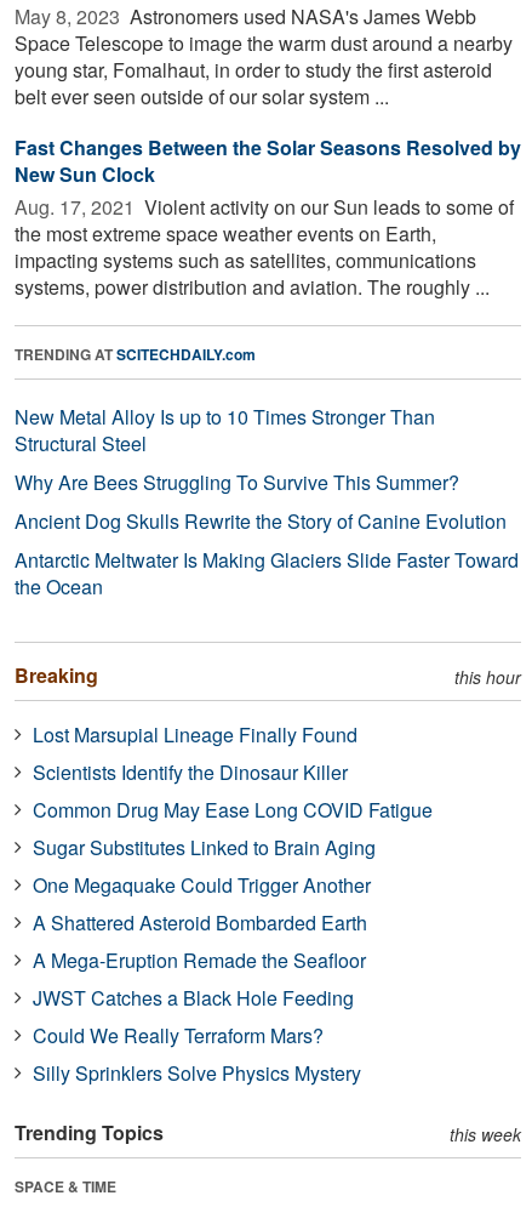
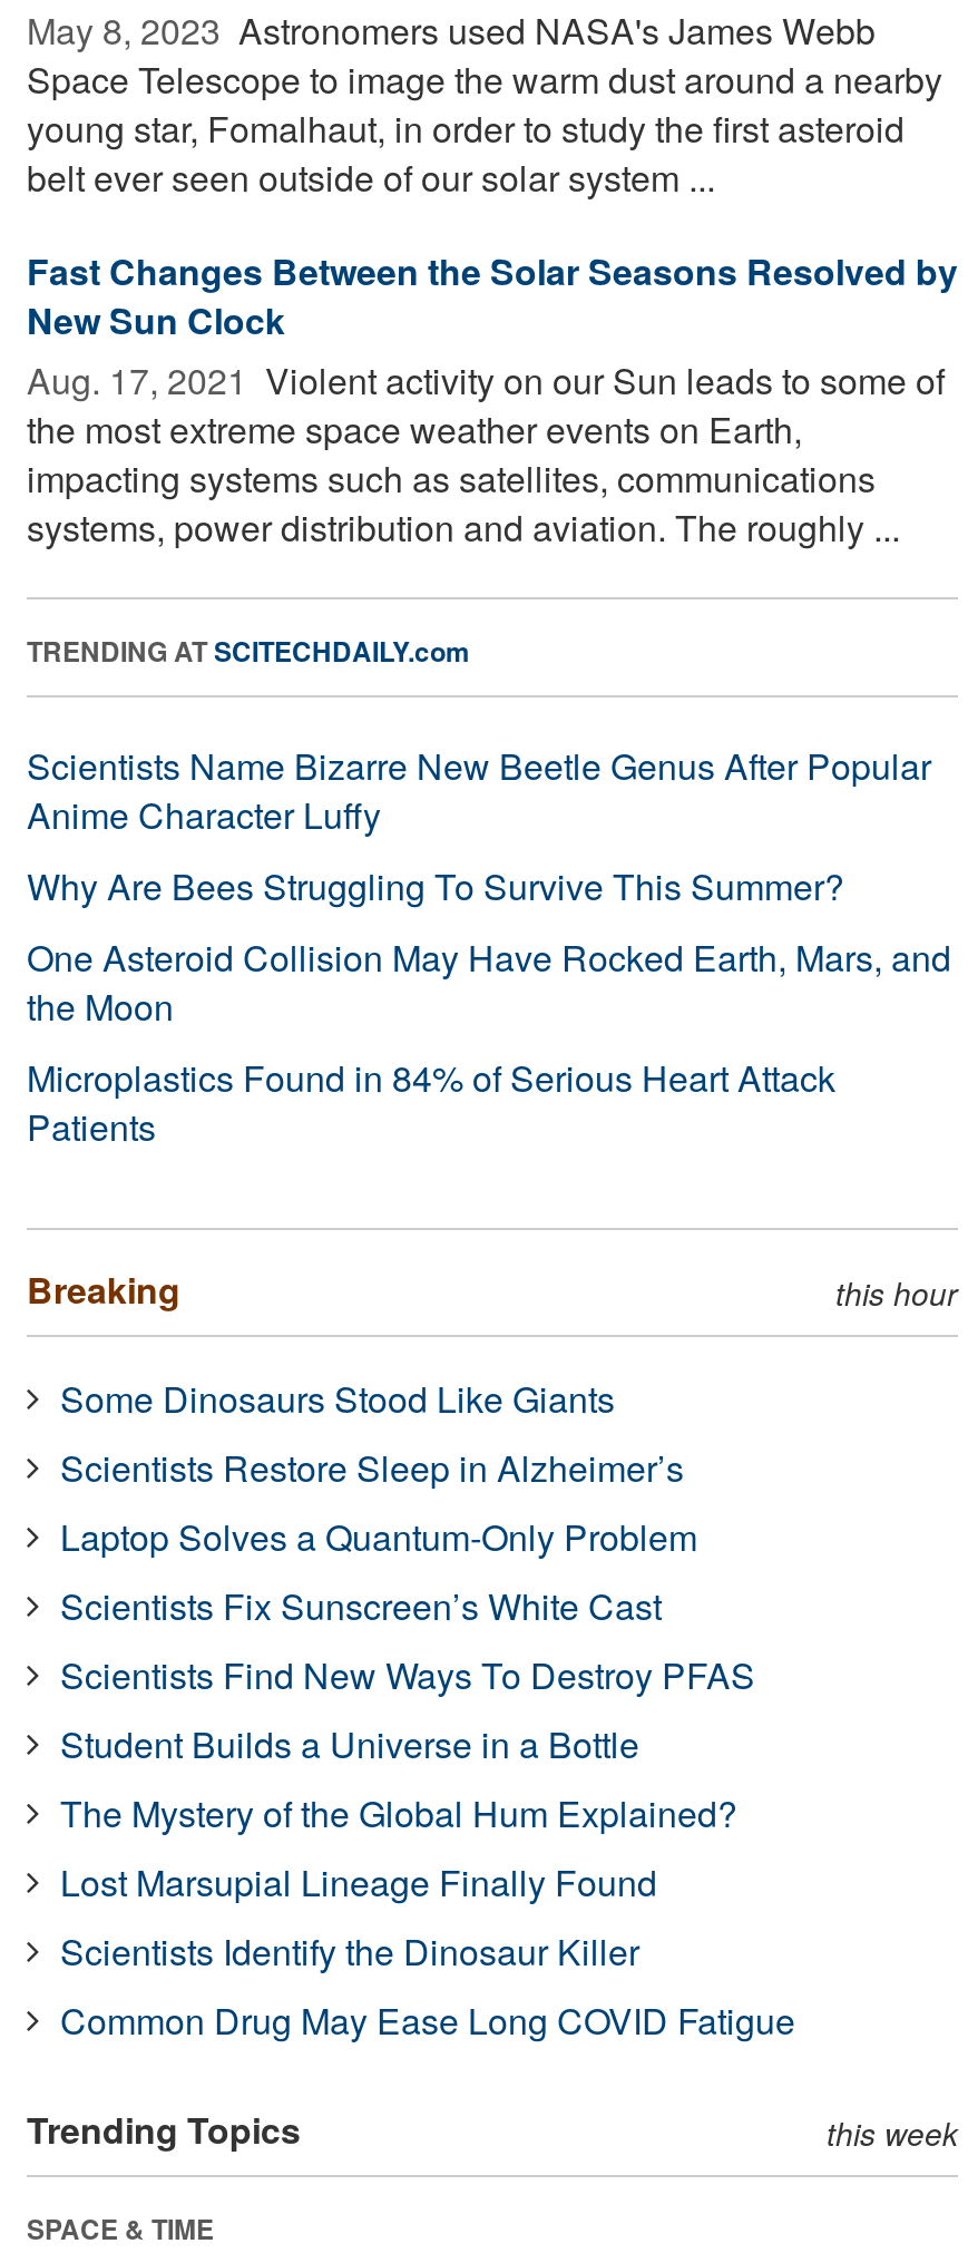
- New Metal Alloy Is up to 10 Times Stronger Than
- Structural Steel
+ Scientists Name Bizarre New Beetle Genus After Popular
+ Anime Character Luffy

- Ancient Dog Skulls Rewrite the Story of Canine Evolution
- Antarctic Meltwater Is Making Glaciers Slide Faster Toward
- the Ocean
+ One Asteroid Collision May Have Rocked Earth, Mars, and
+ the Moon
+ Microplastics Found in 84% of Serious Heart Attack
+ Patients

+ Some Dinosaurs Stood Like Giants
+ Scientists Restore Sleep in Alzheimer’s
+ Laptop Solves a Quantum-Only Problem
+ Scientists Fix Sunscreen’s White Cast
+ Scientists Find New Ways To Destroy PFAS
+ Student Builds a Universe in a Bottle
+ The Mystery of the Global Hum Explained?

moved down: Lost Marsupial Lineage Finally Found | Scientists Identify the Dinosaur Killer | Common Drug May Ease Long COVID Fatigue

- Sugar Substitutes Linked to Brain Aging
- One Megaquake Could Trigger Another
- A Shattered Asteroid Bombarded Earth
- A Mega-Eruption Remade the Seafloor
- JWST Catches a Black Hole Feeding
- Could We Really Terraform Mars?
- Silly Sprinklers Solve Physics Mystery
